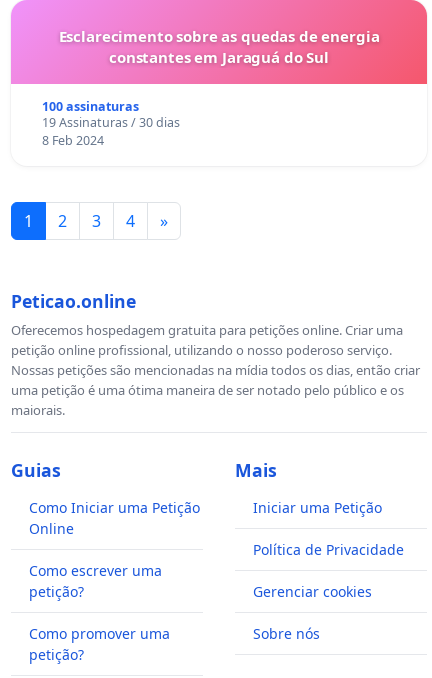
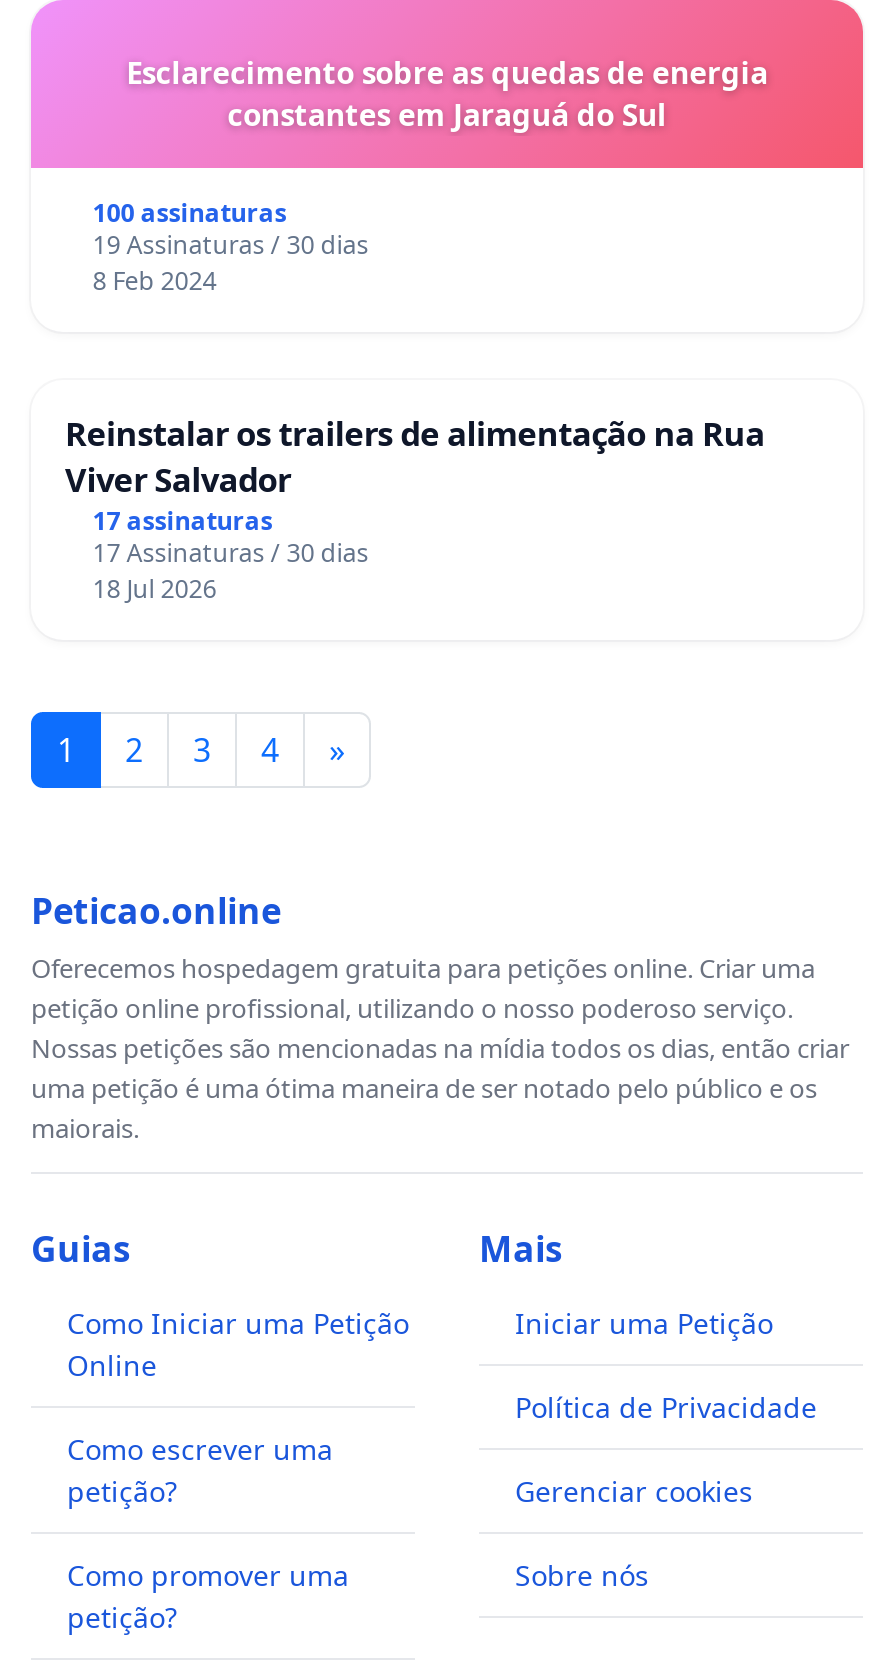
+ Reinstalar os trailers de alimentação na Rua
+ Viver Salvador
+ 17 assinaturas
+ 17 Assinaturas / 30 dias
+ 18 Jul 2026
